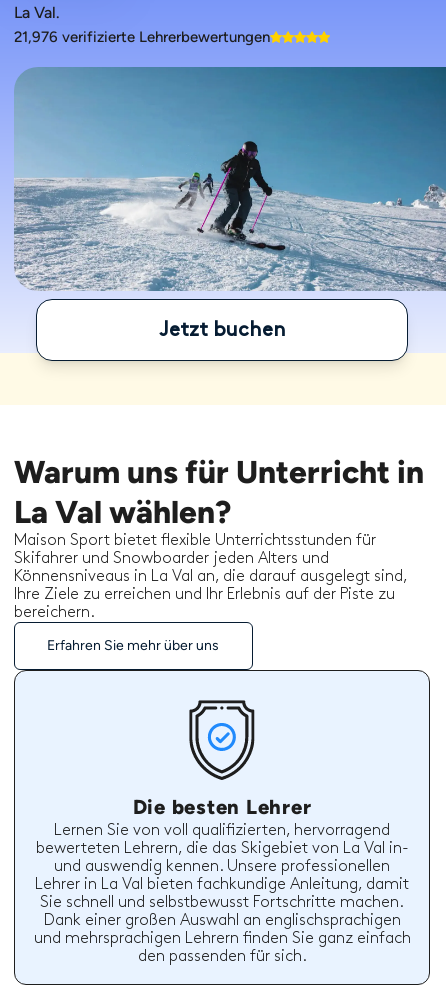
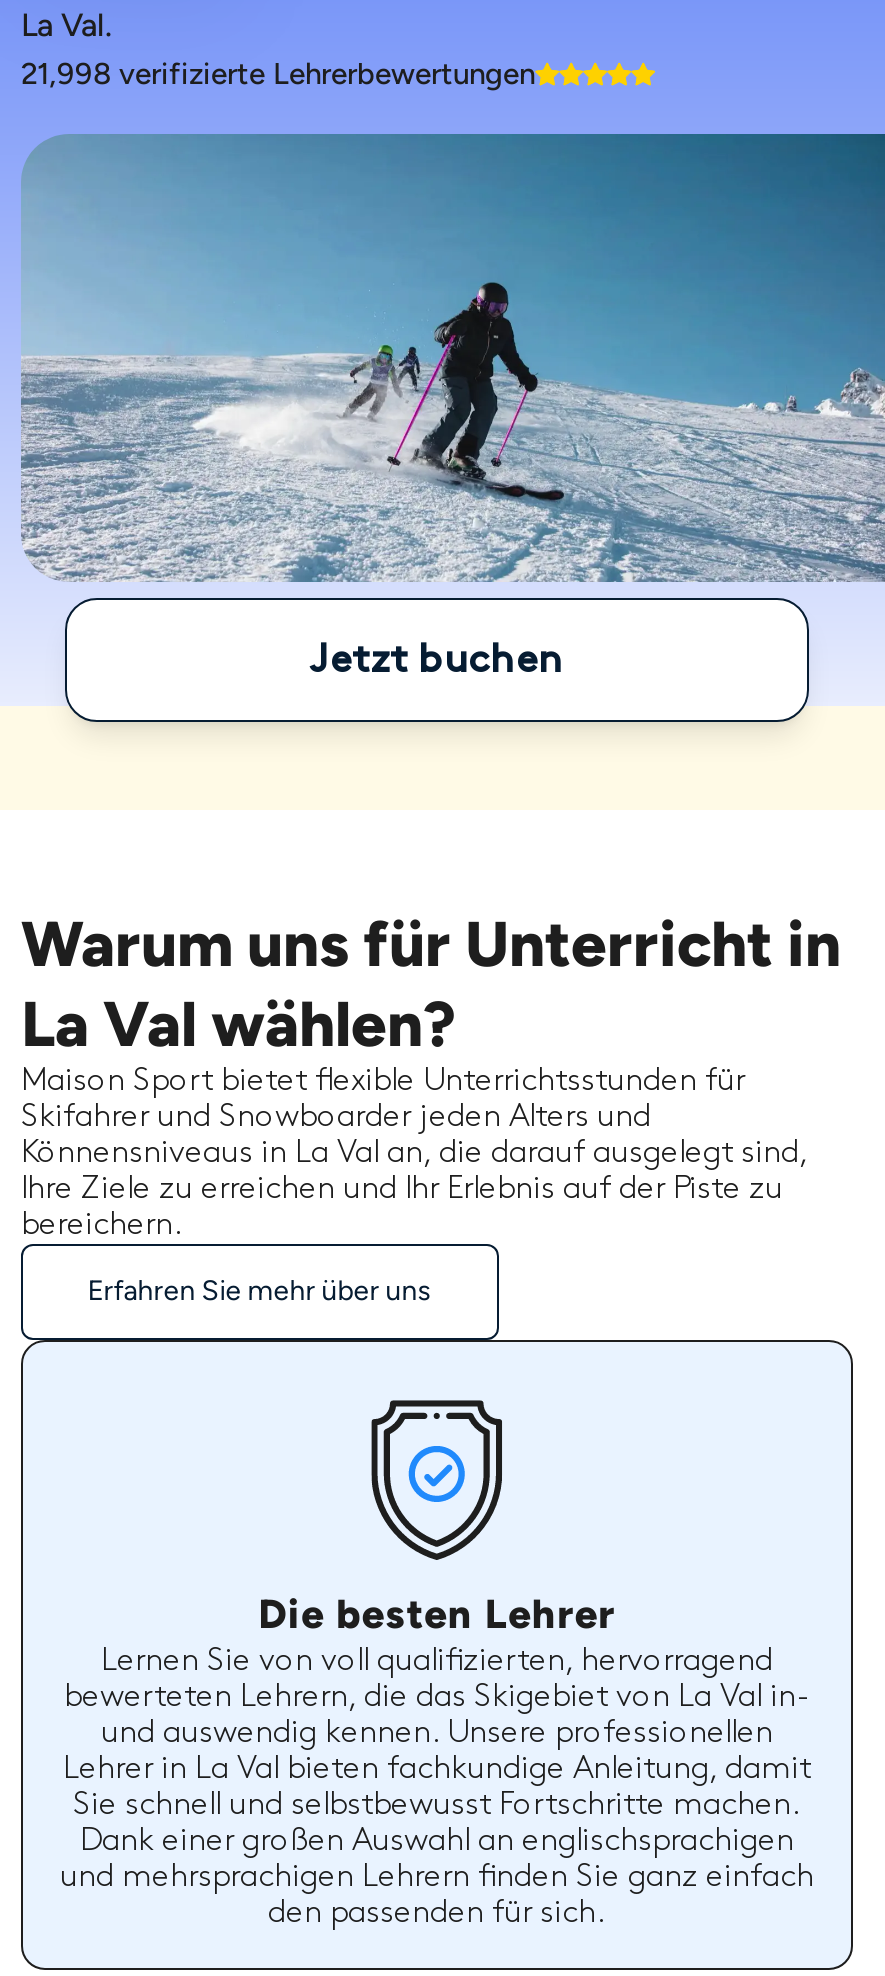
- 21,976 verifizierte Lehrerbewertungen
+ 21,998 verifizierte Lehrerbewertungen
